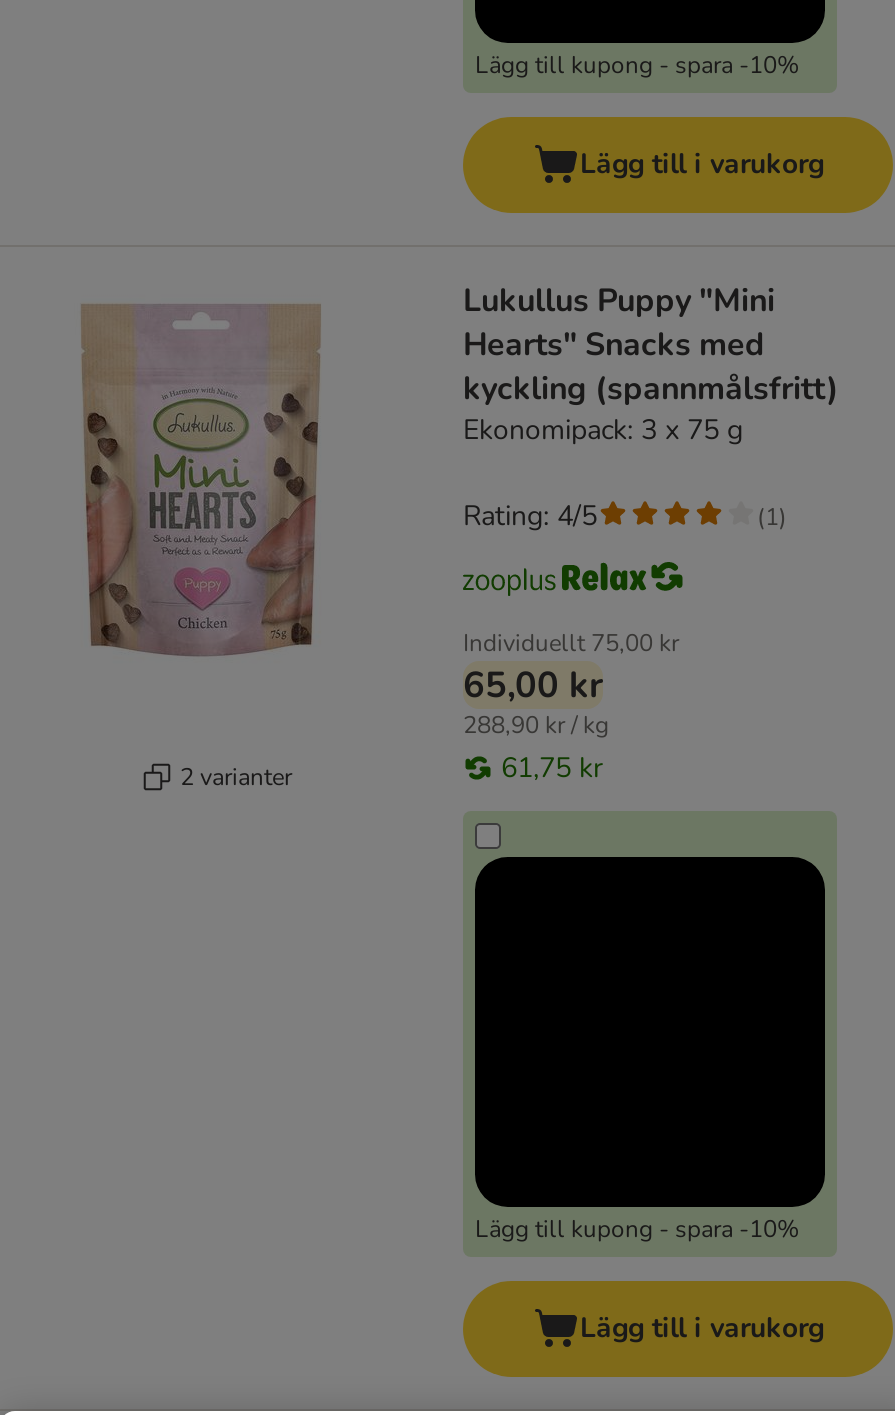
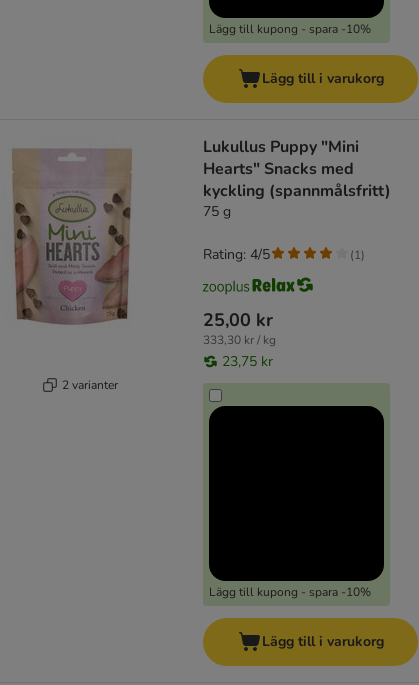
- Ekonomipack: 3 x 75 g
+ 75 g

- Individuellt 75,00 kr
- 65,00 kr
- 288,90 kr / kg
- 61,75 kr
+ 25,00 kr
+ 333,30 kr / kg
+ 23,75 kr
